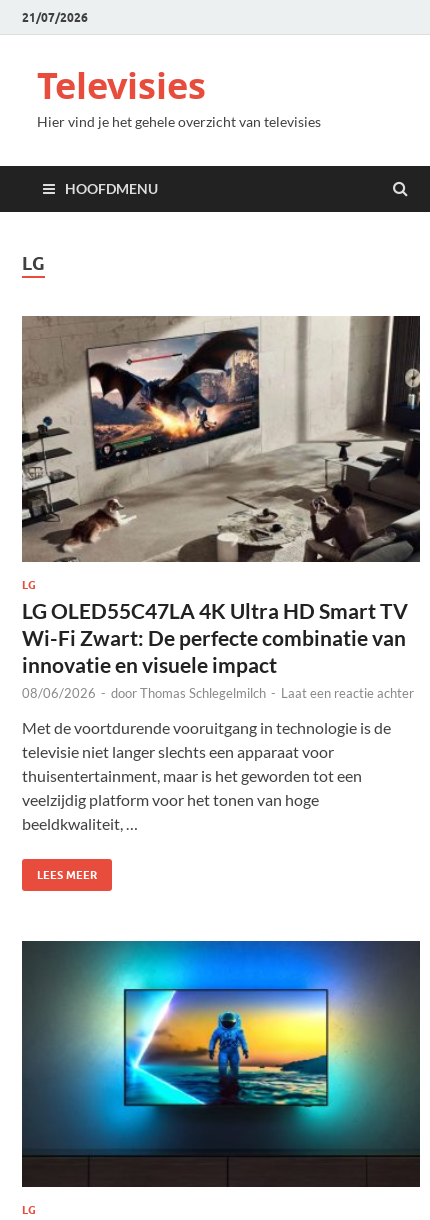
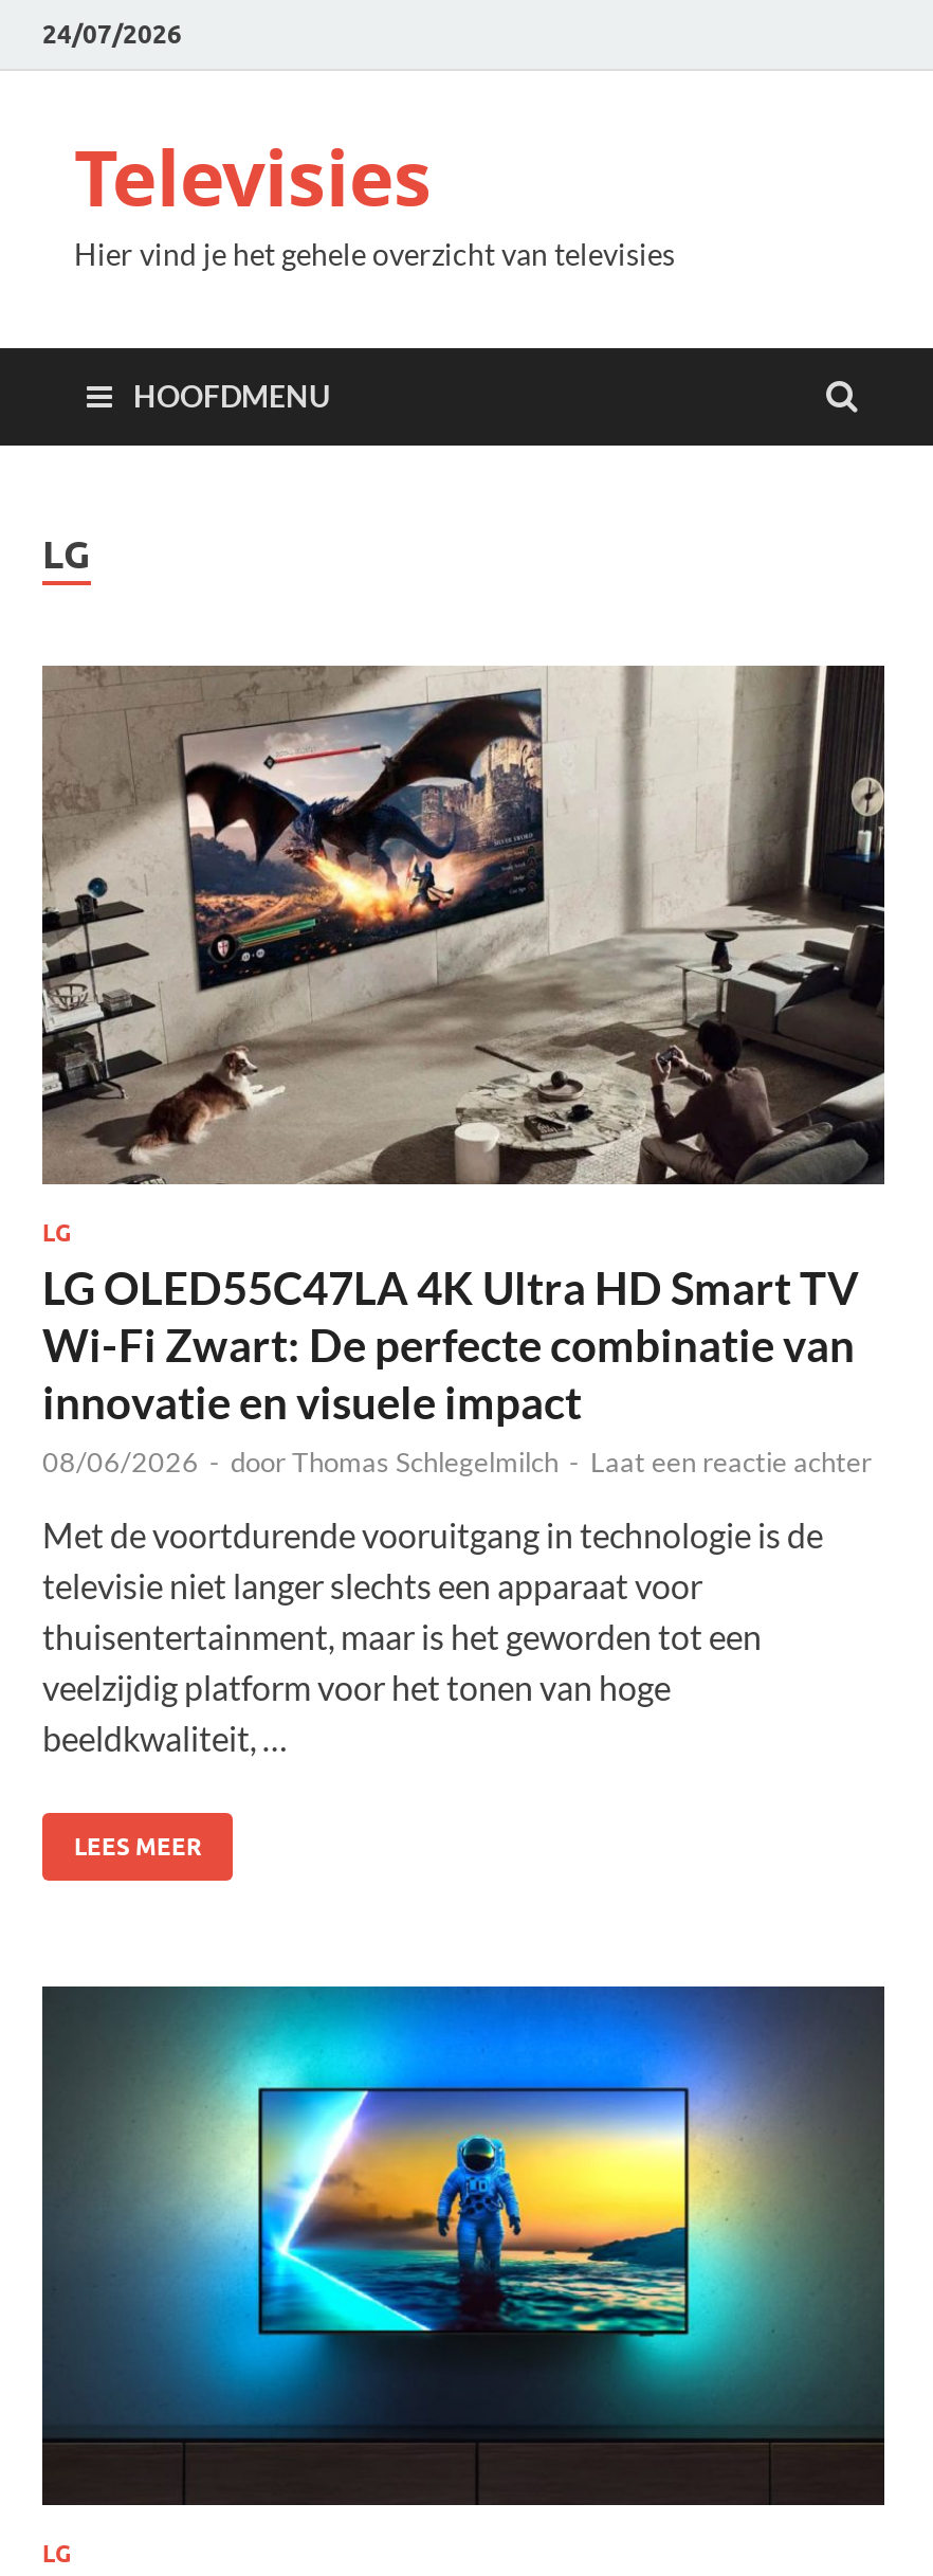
- 21/07/2026
+ 24/07/2026
